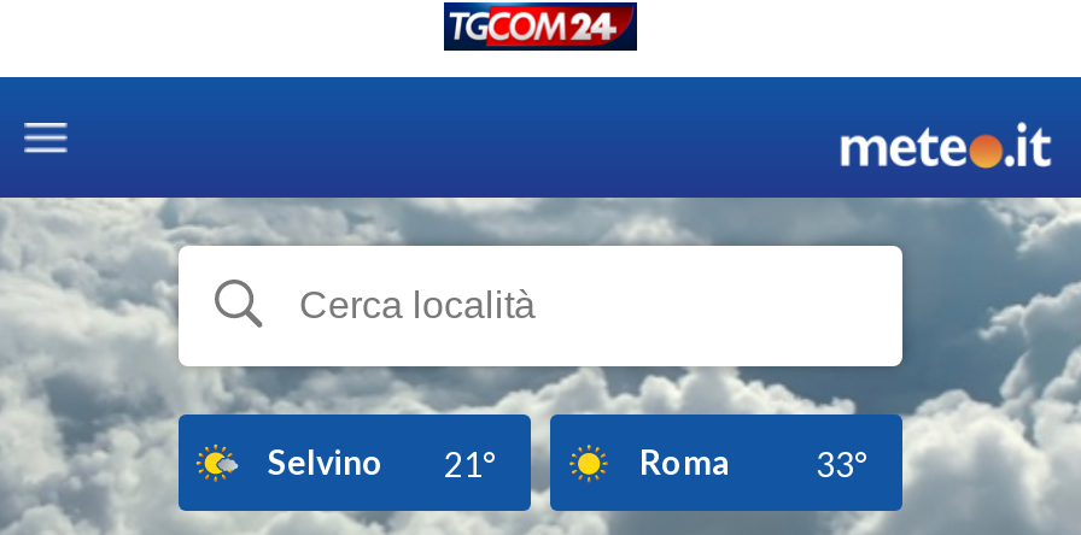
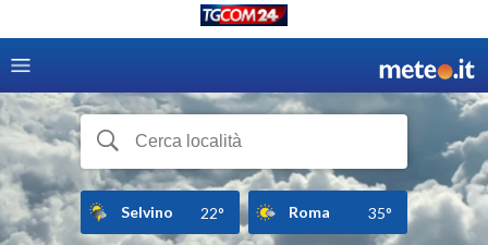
- Selvino 21°
+ Selvino 22°

- 33°
+ 35°
